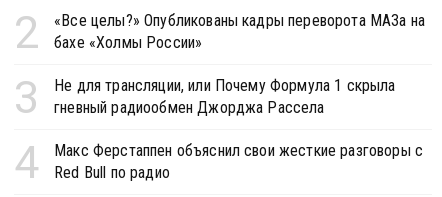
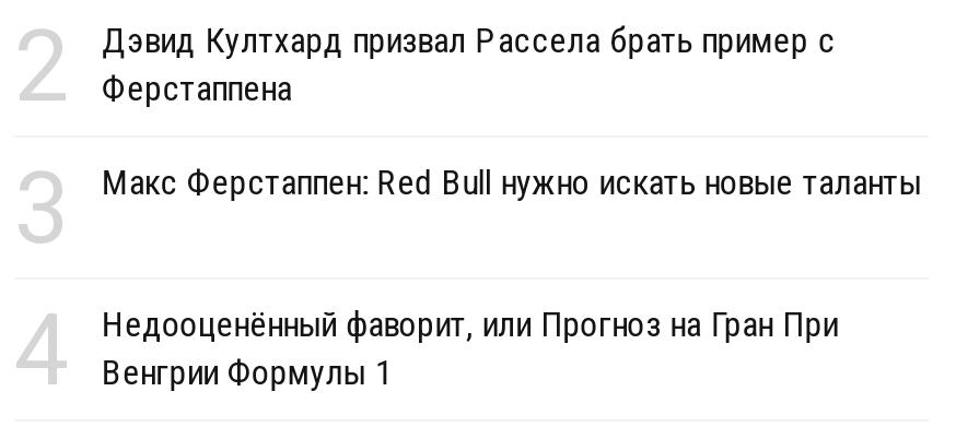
- «Все целы?» Опубликованы кадры переворота МАЗа на
- бахе «Холмы России»
+ Дэвид Култхард призвал Рассела брать пример с
+ Ферстаппена

- Не для трансляции, или Почему Формула 1 скрыла
- гневный радиообмен Джорджа Рассела
+ Макс Ферстаппен: Red Bull нужно искать новые таланты

- Макс Ферстаппен объяснил свои жесткие разговоры с
- Red Bull по радио
+ Недооценённый фаворит, или Прогноз на Гран При
+ Венгрии Формулы 1
